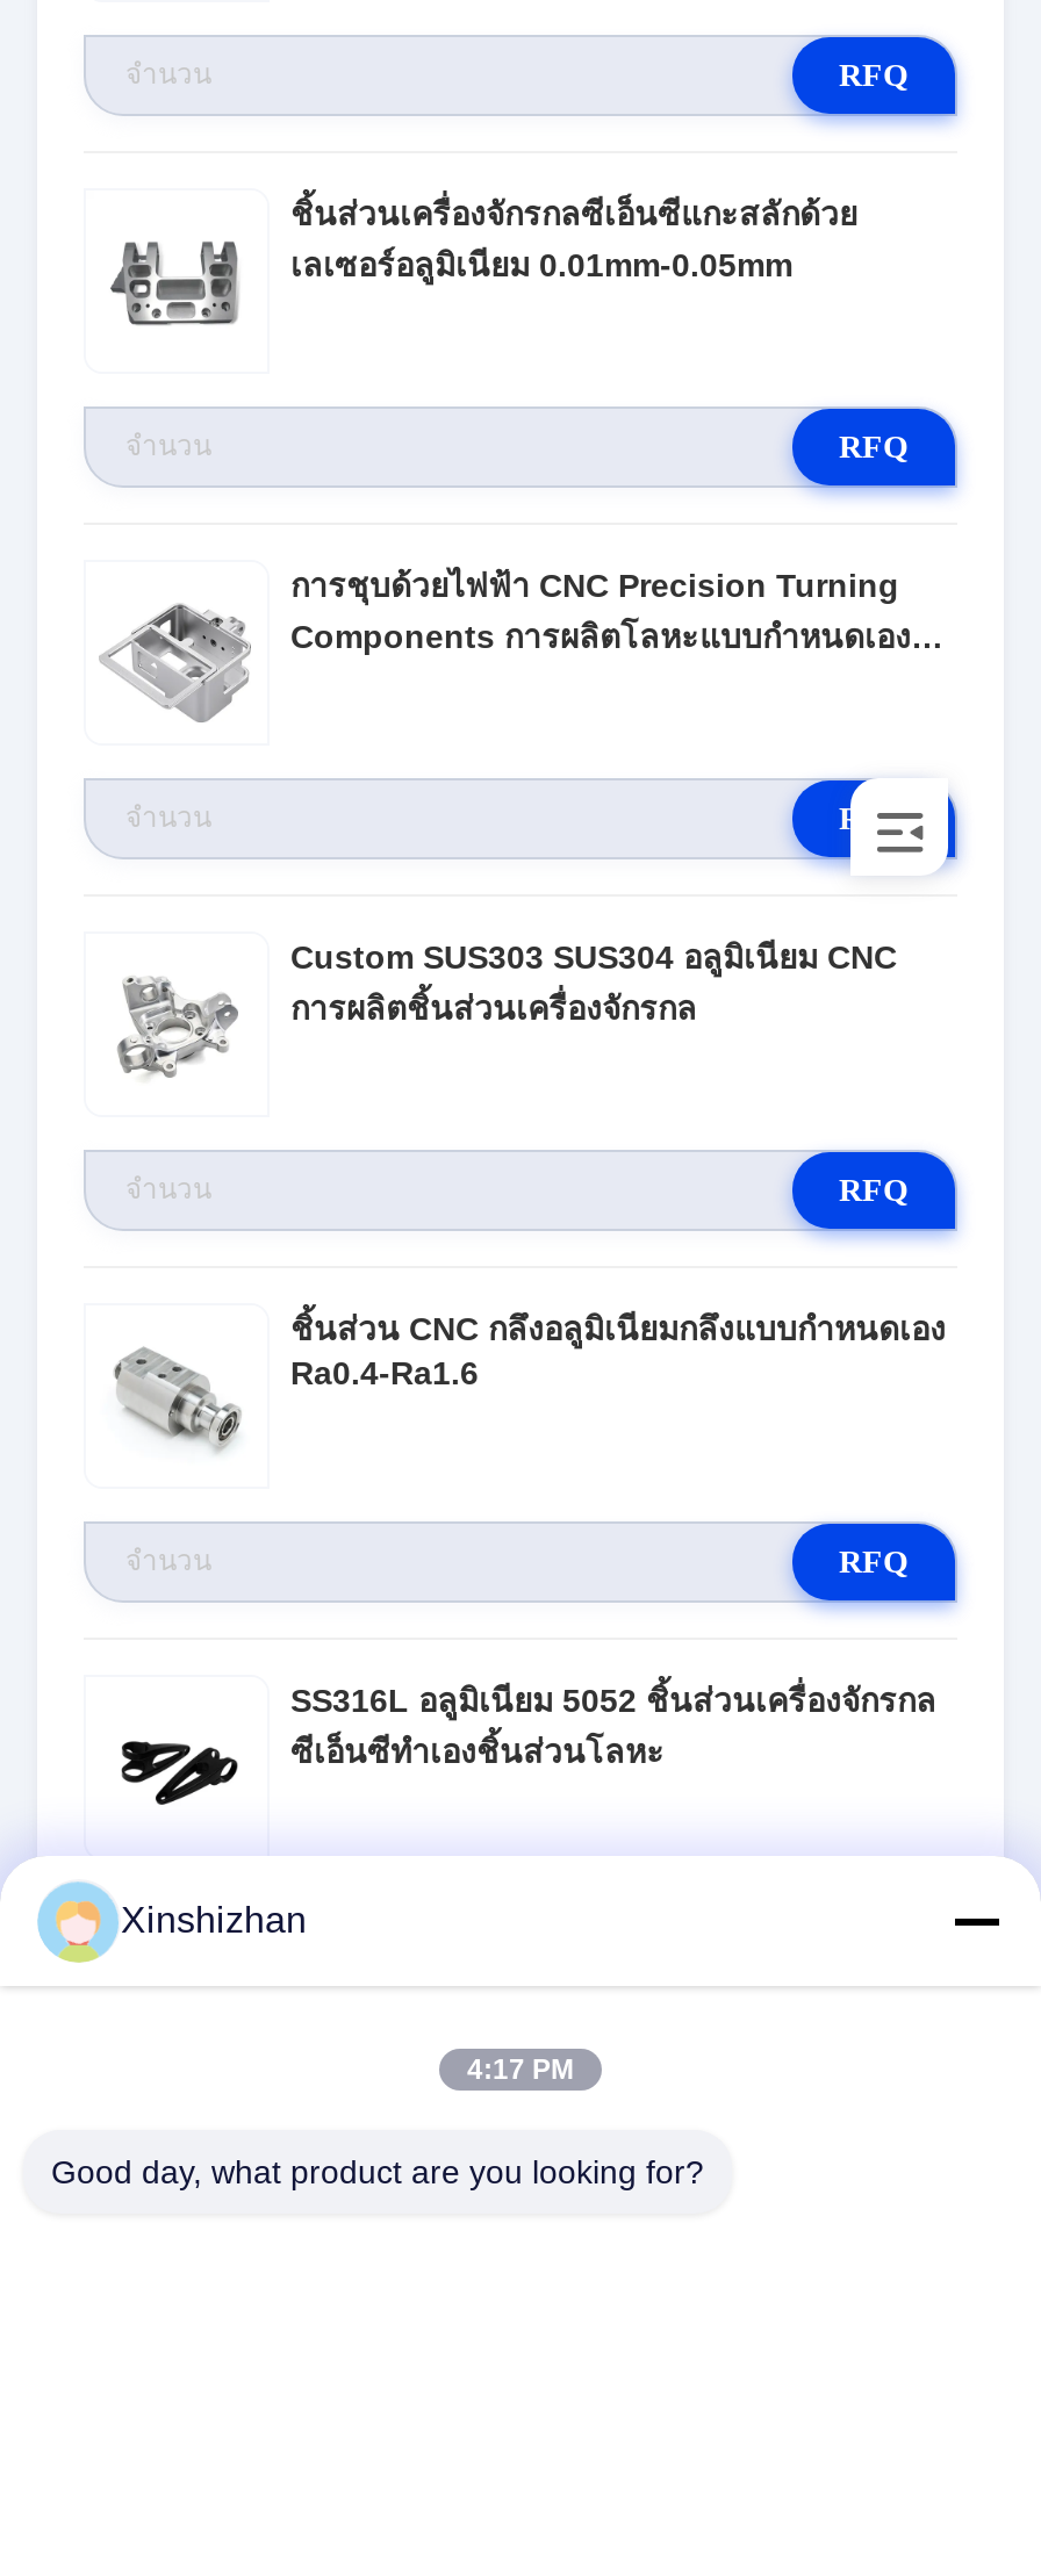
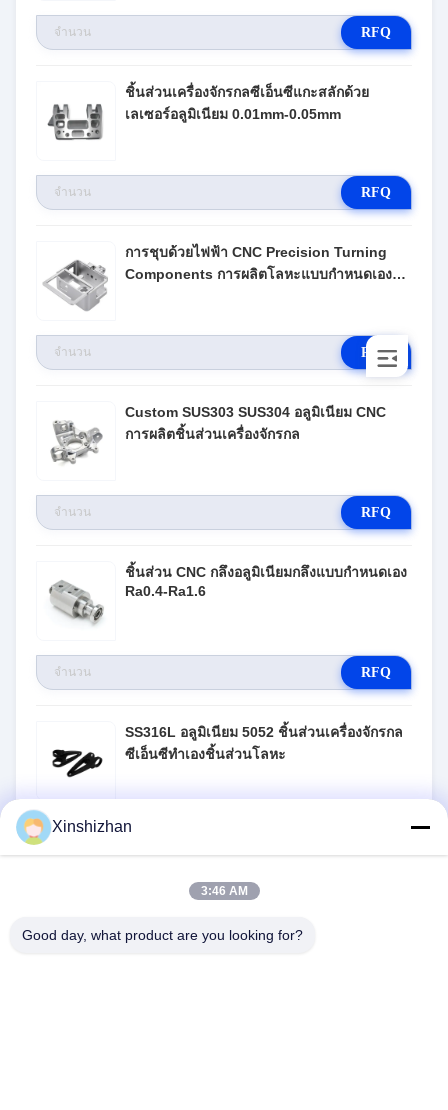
- 4:17 PM
+ 3:46 AM
